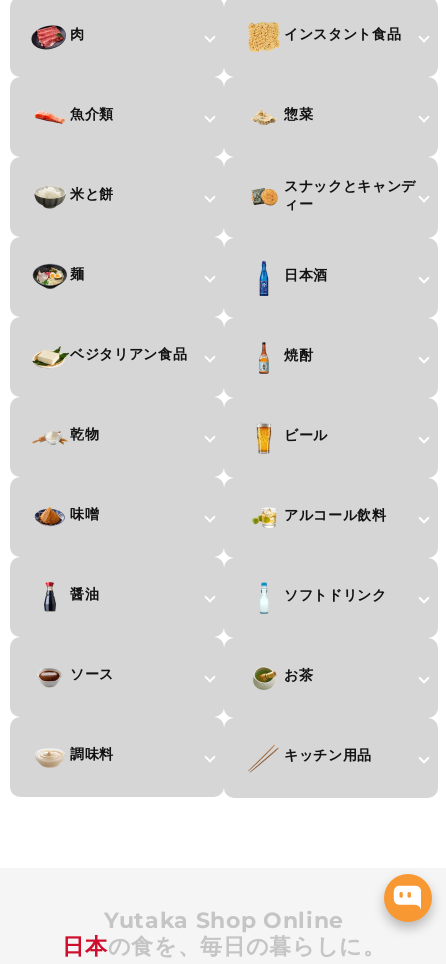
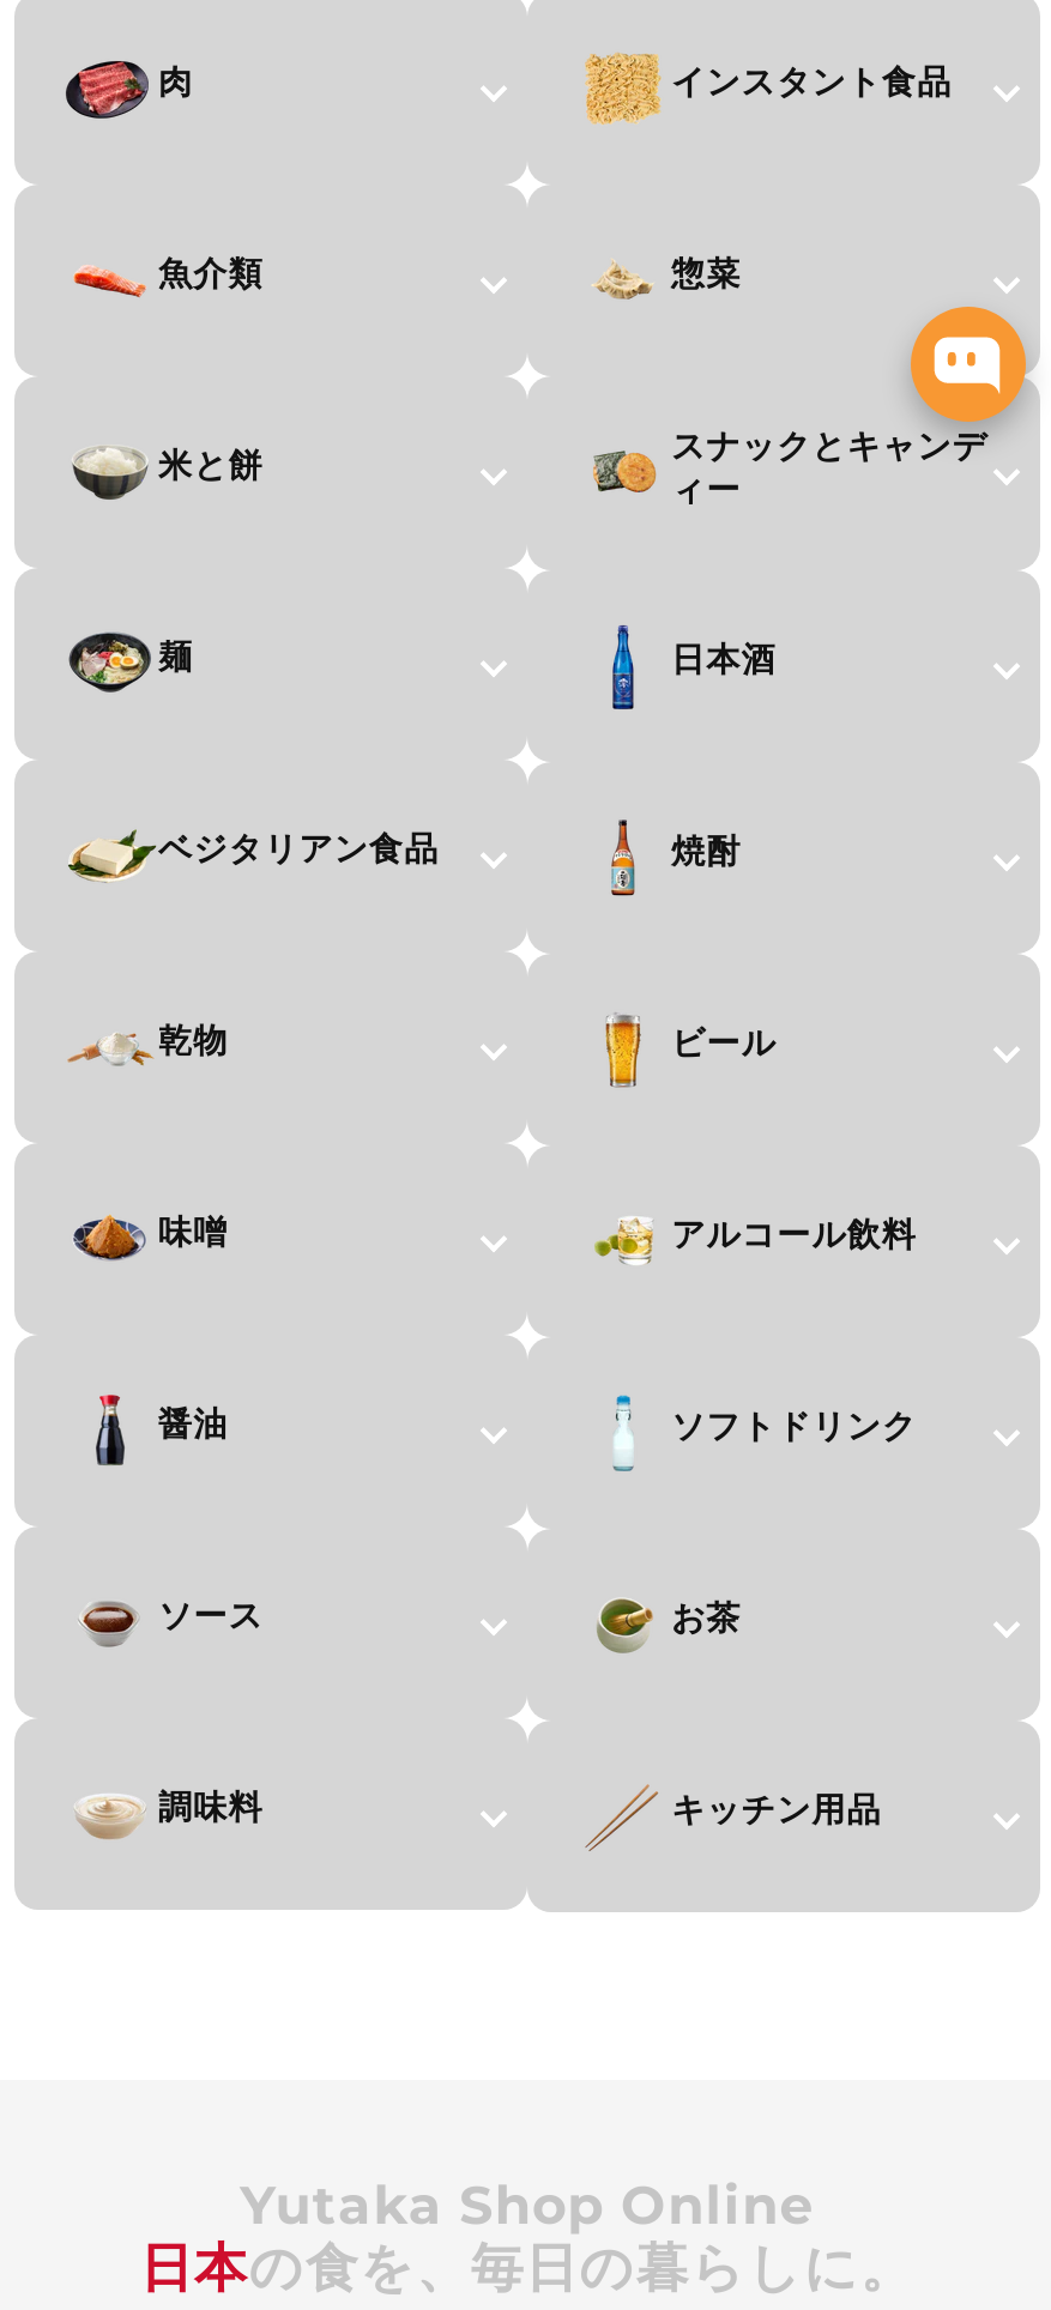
+ [image]

- [image]
